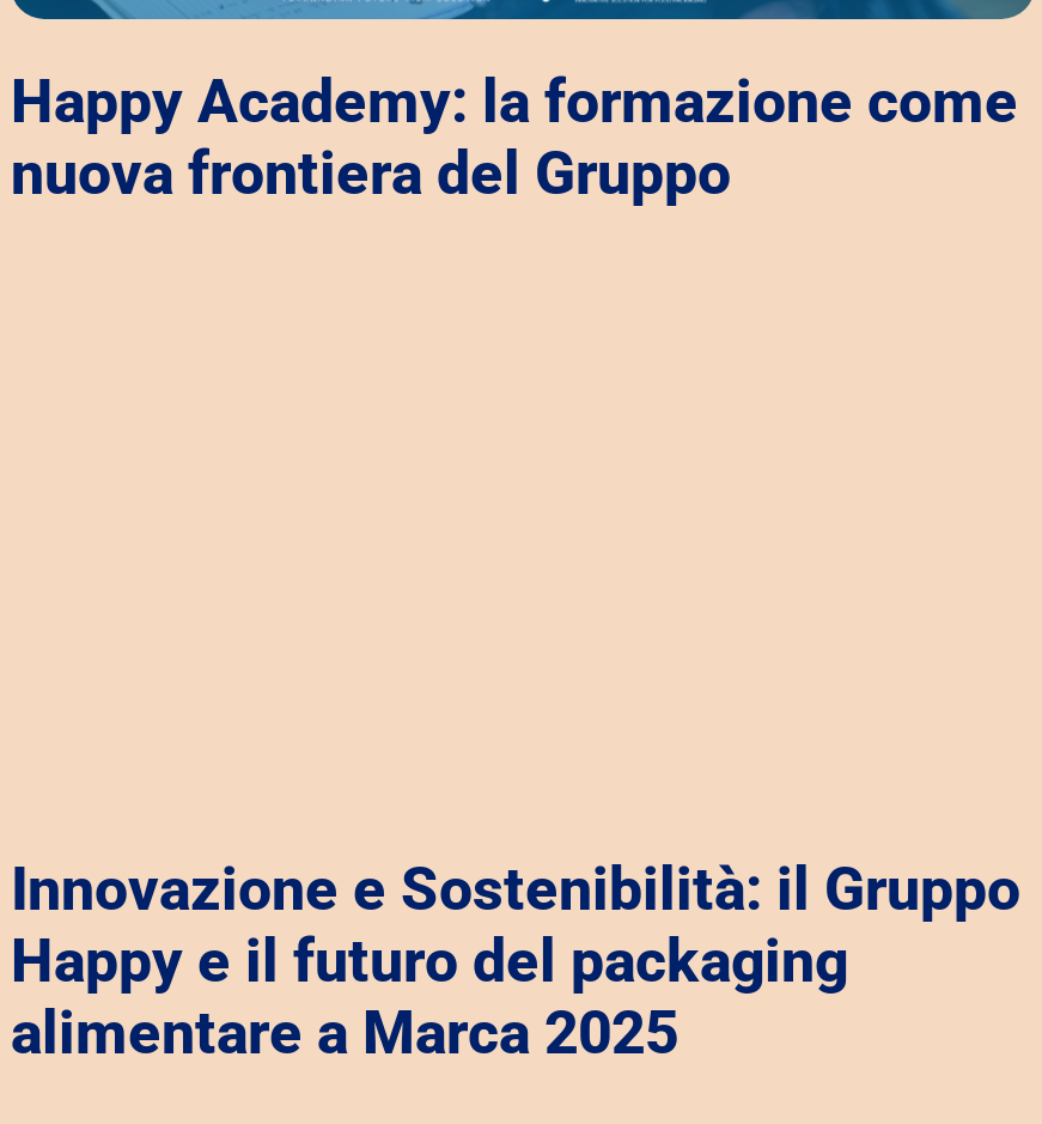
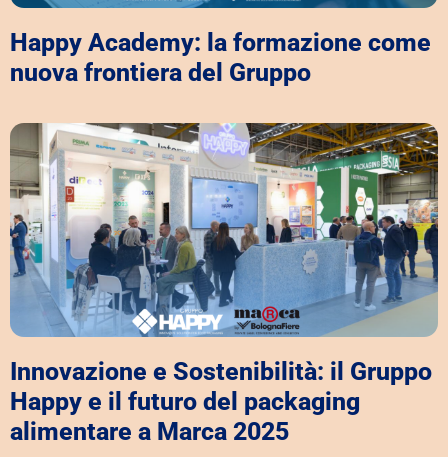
+ [image]
